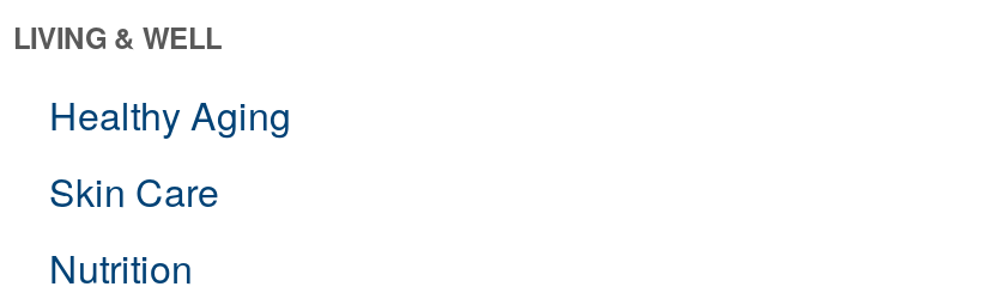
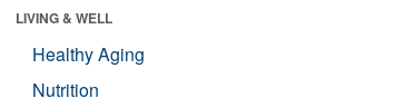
- Skin Care
